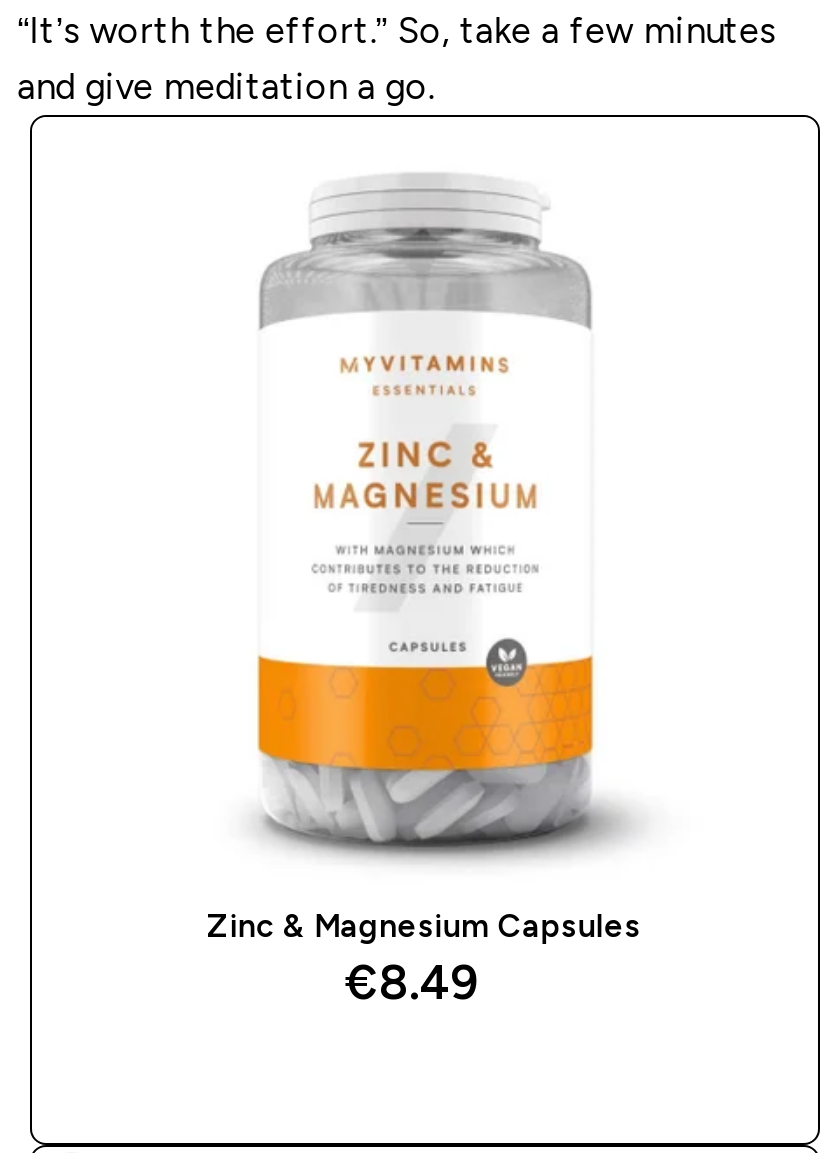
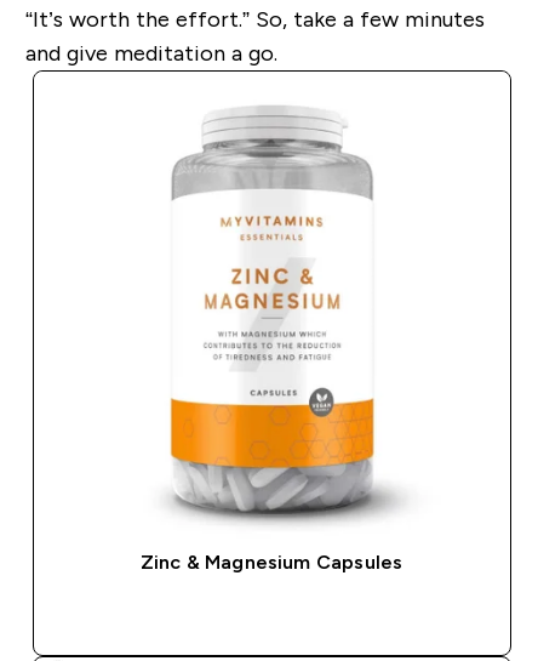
- €8.49
